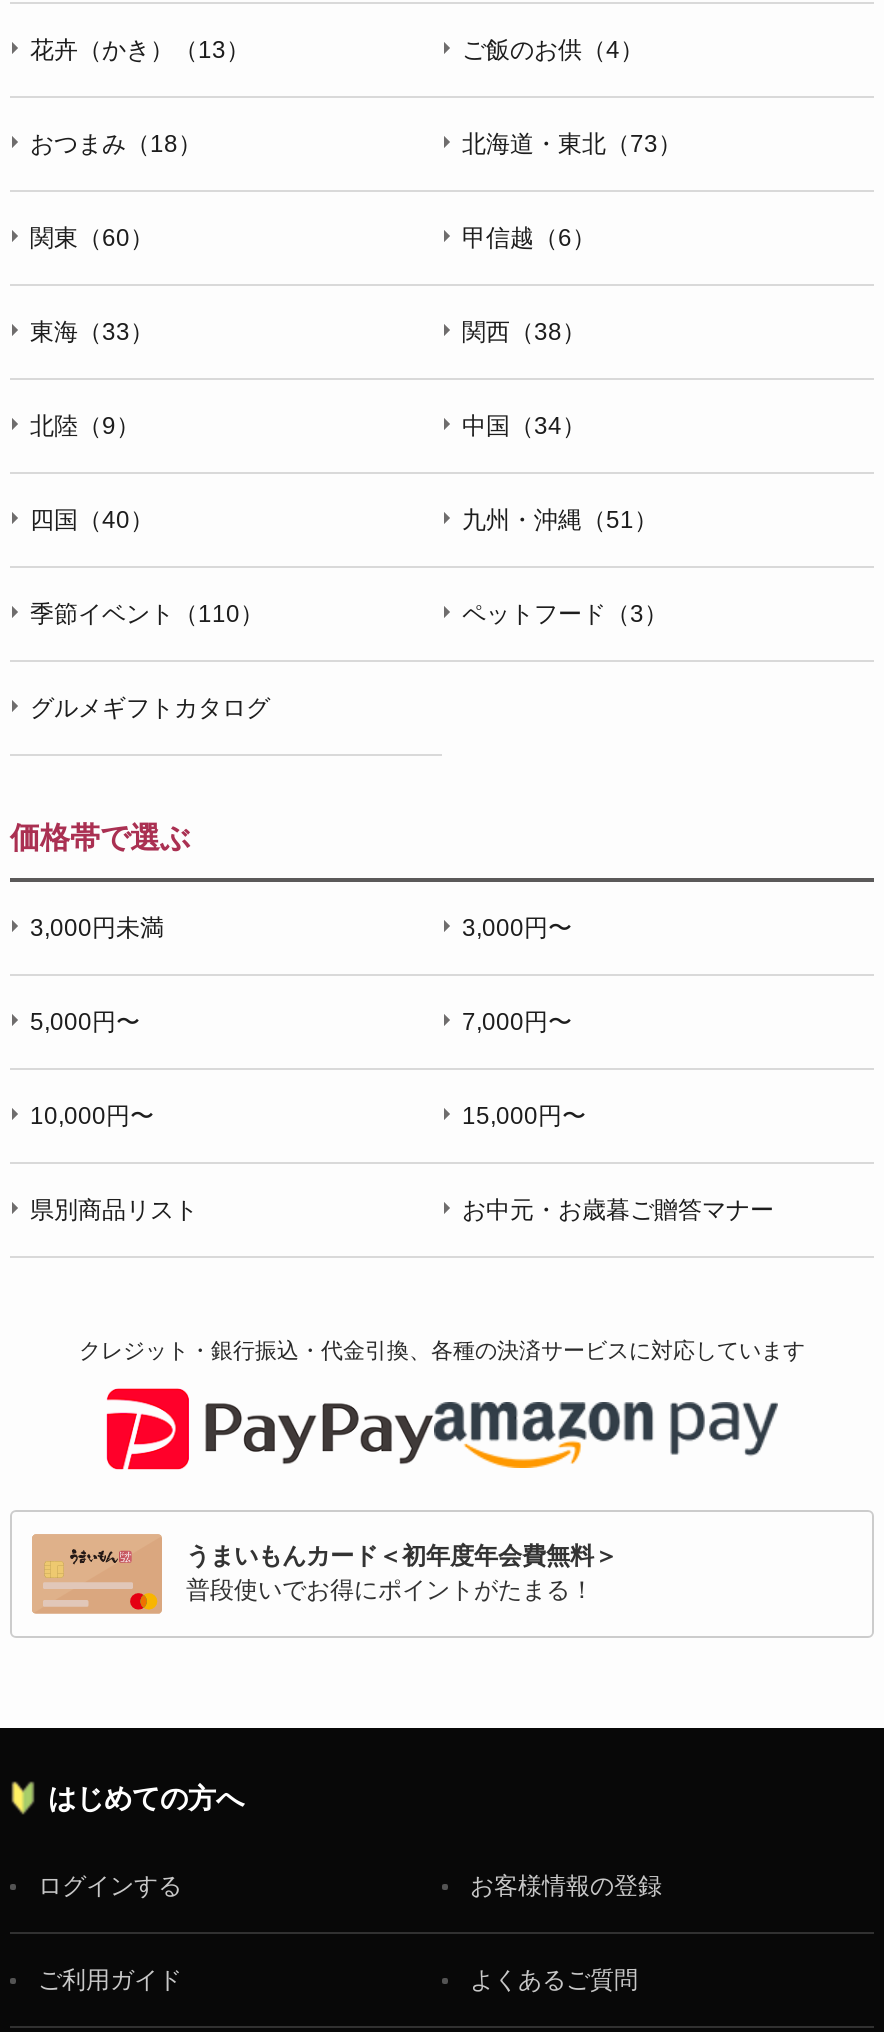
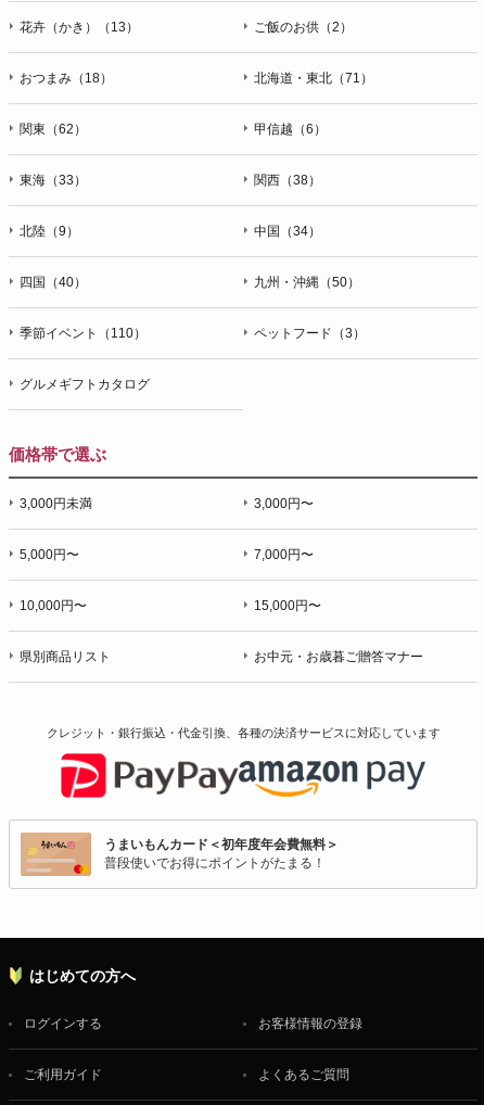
- ご飯のお供（4）
+ ご飯のお供（2）

- 北海道・東北（73）
+ 北海道・東北（71）

- 関東（60）
+ 関東（62）

- 九州・沖縄（51）
+ 九州・沖縄（50）
